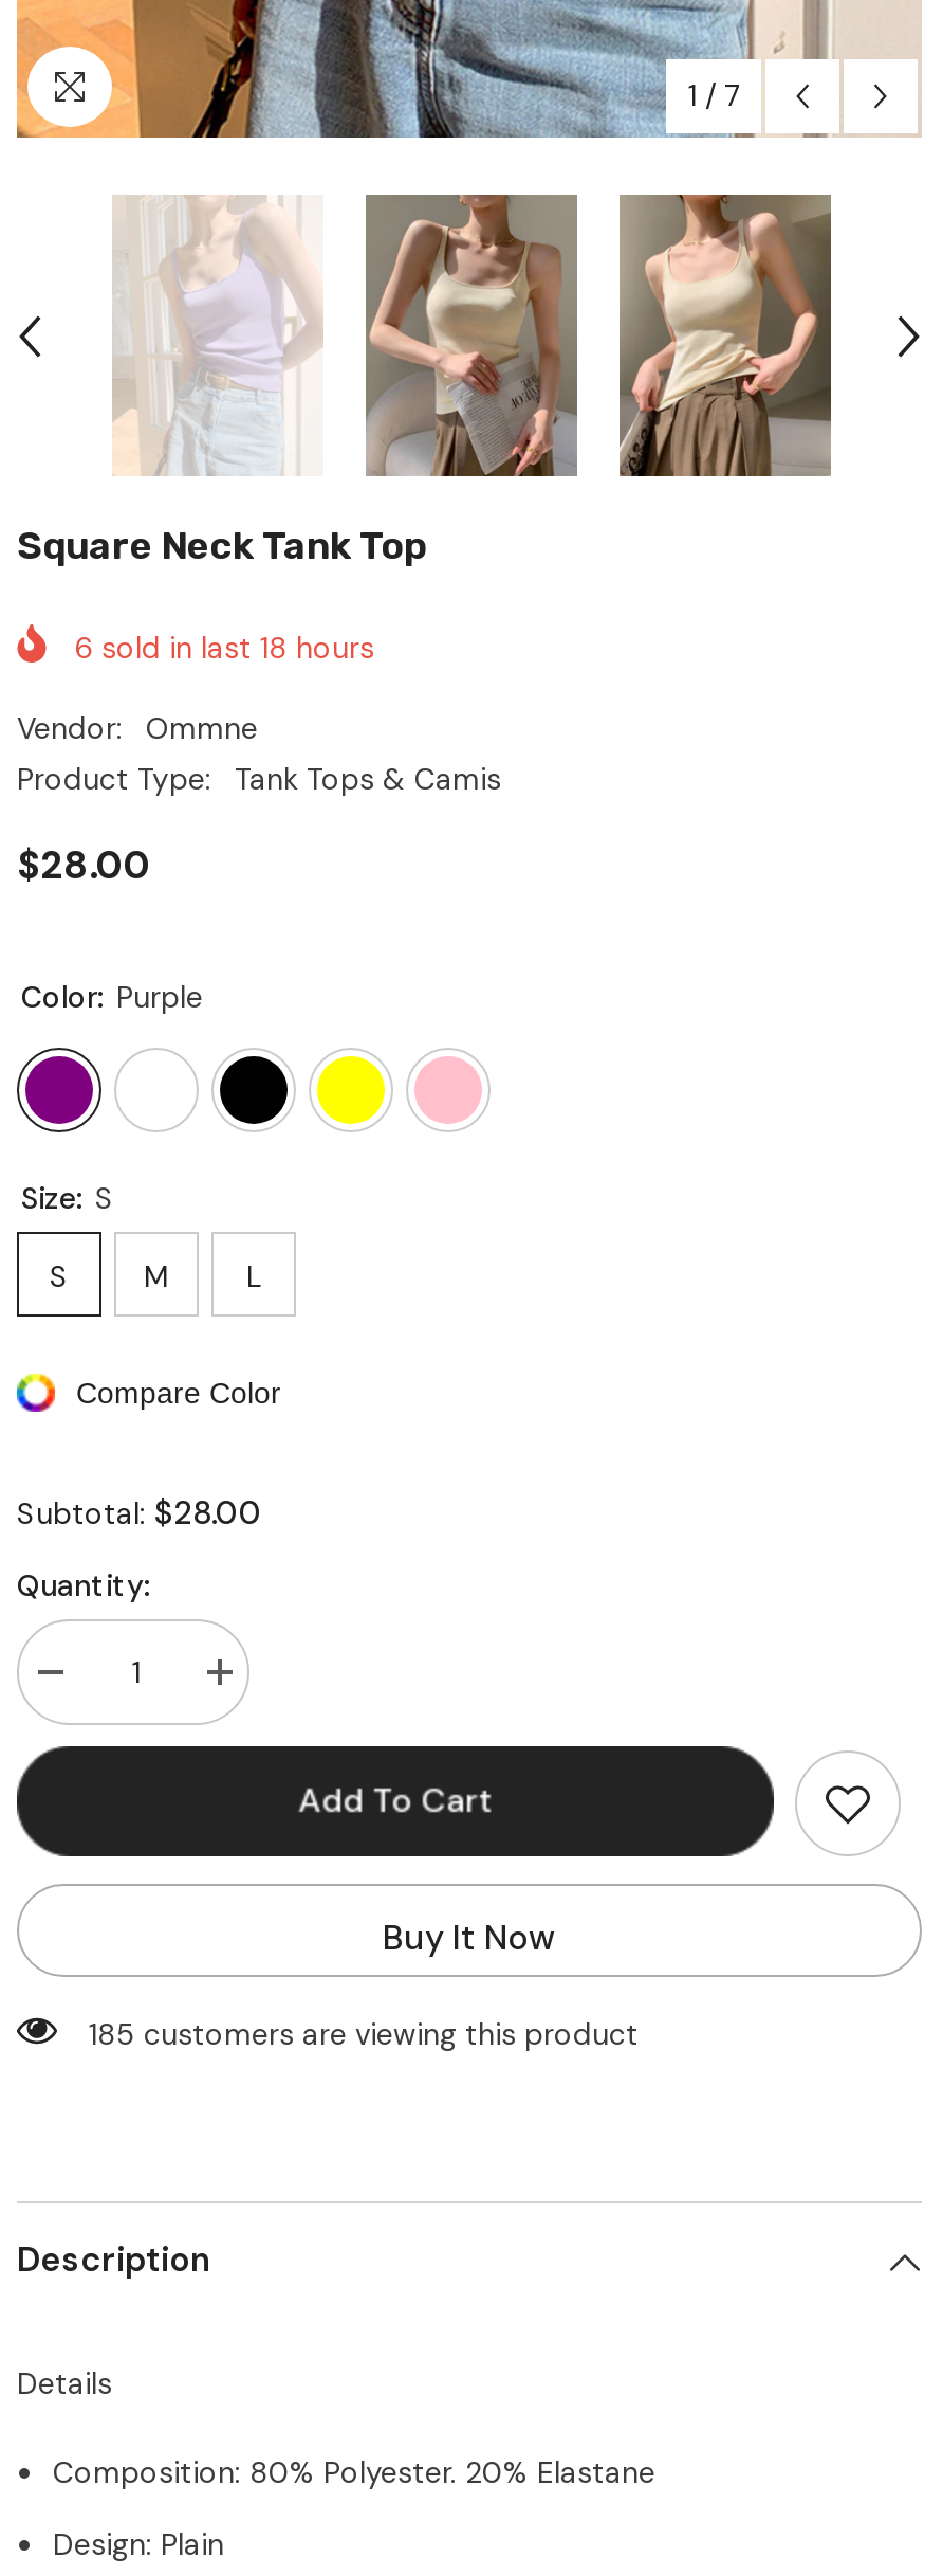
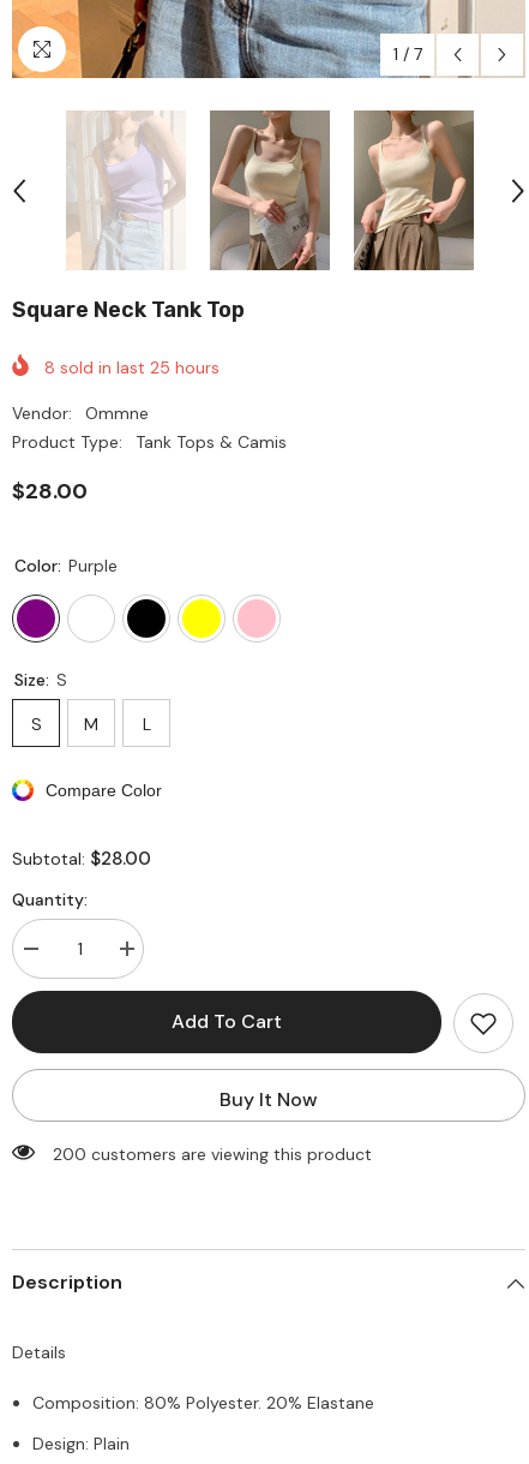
- 6 sold in last 18 hours
+ 8 sold in last 25 hours

- 185 customers are viewing this product
+ 200 customers are viewing this product
